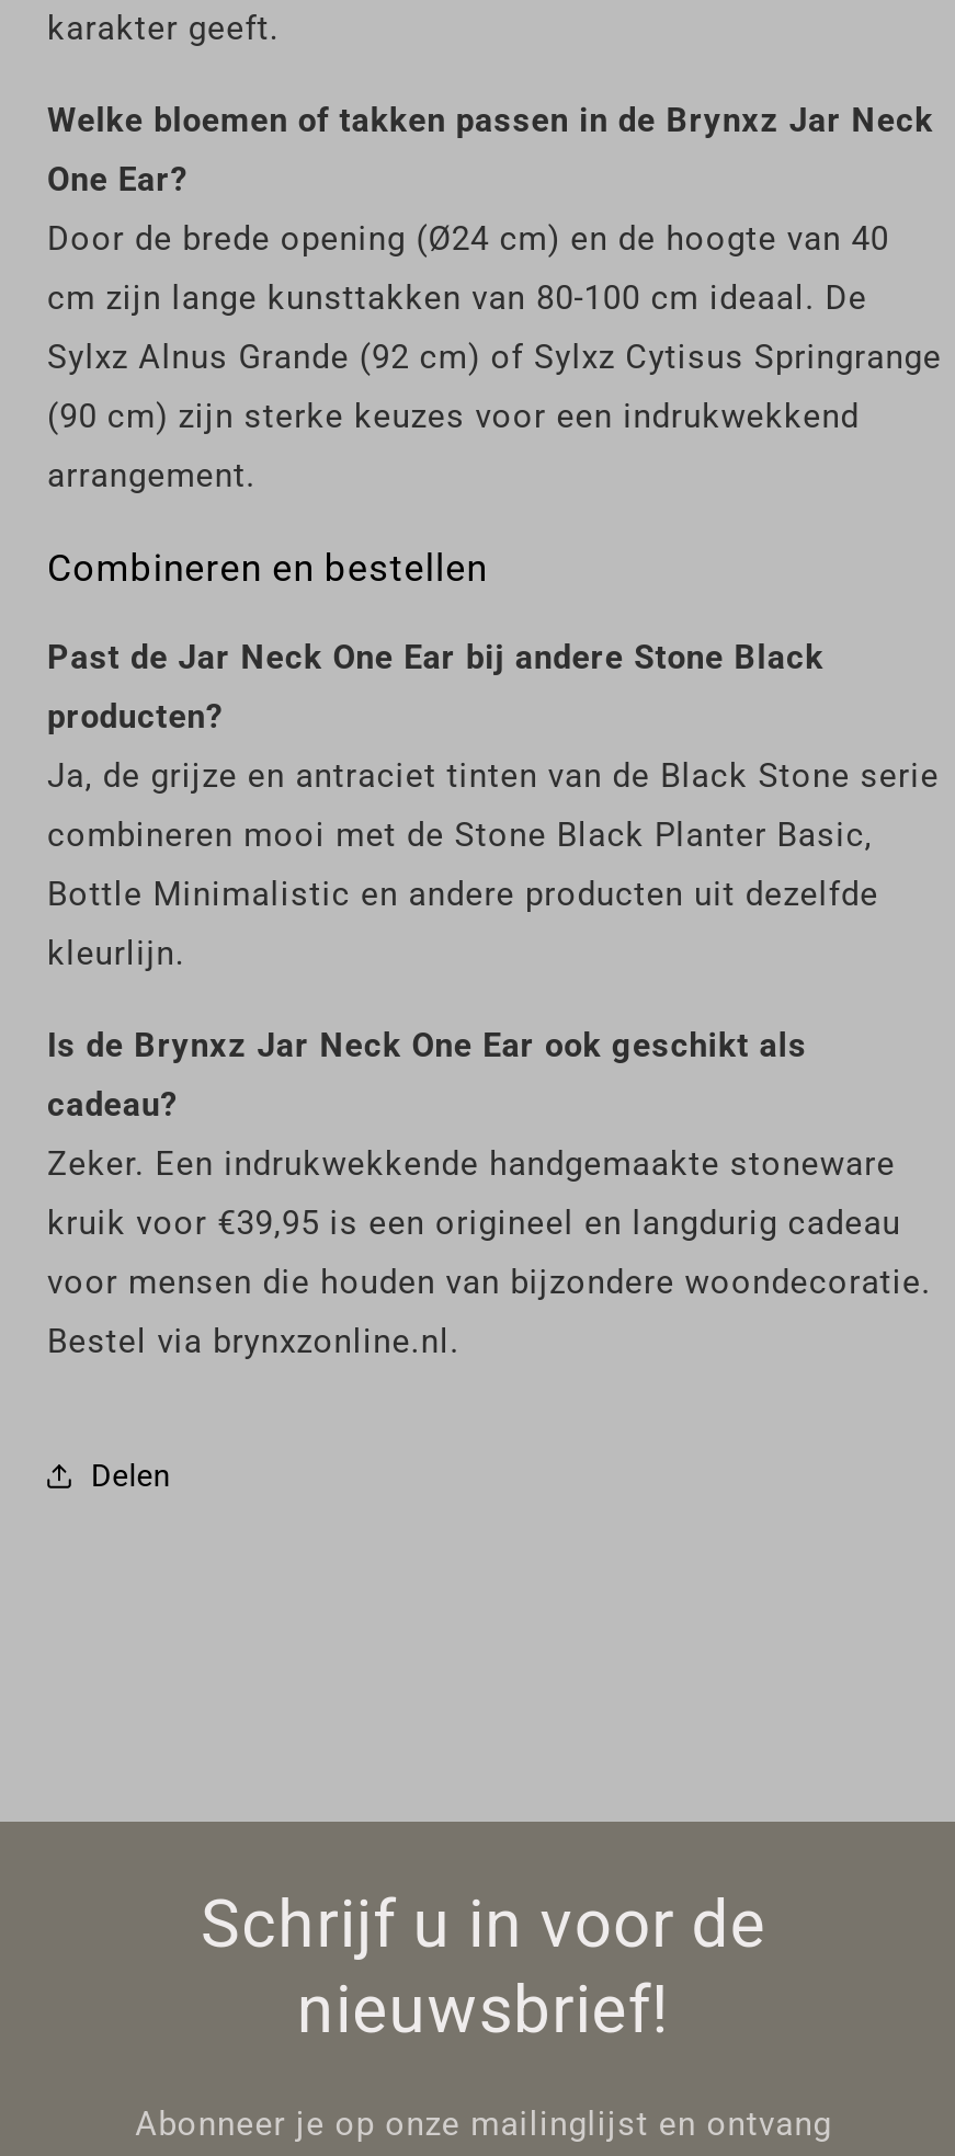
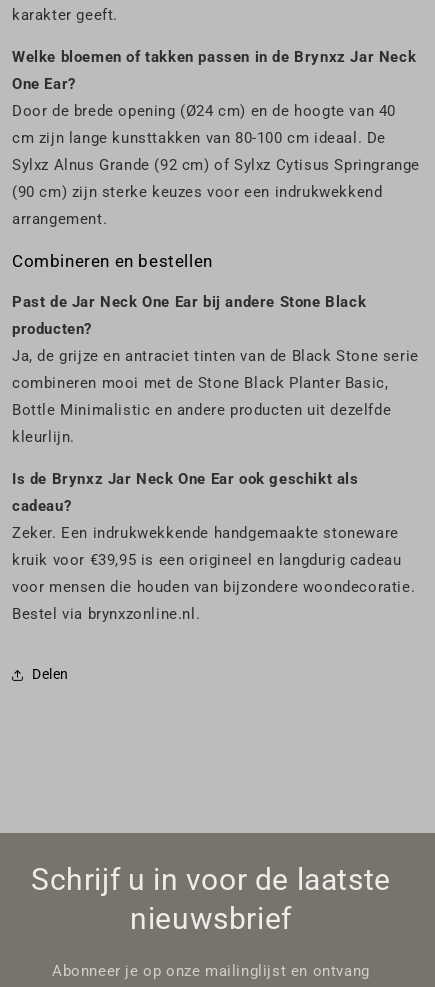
- Schrijf u in voor de
- nieuwsbrief!
+ Schrijf u in voor de laatste
+ nieuwsbrief
